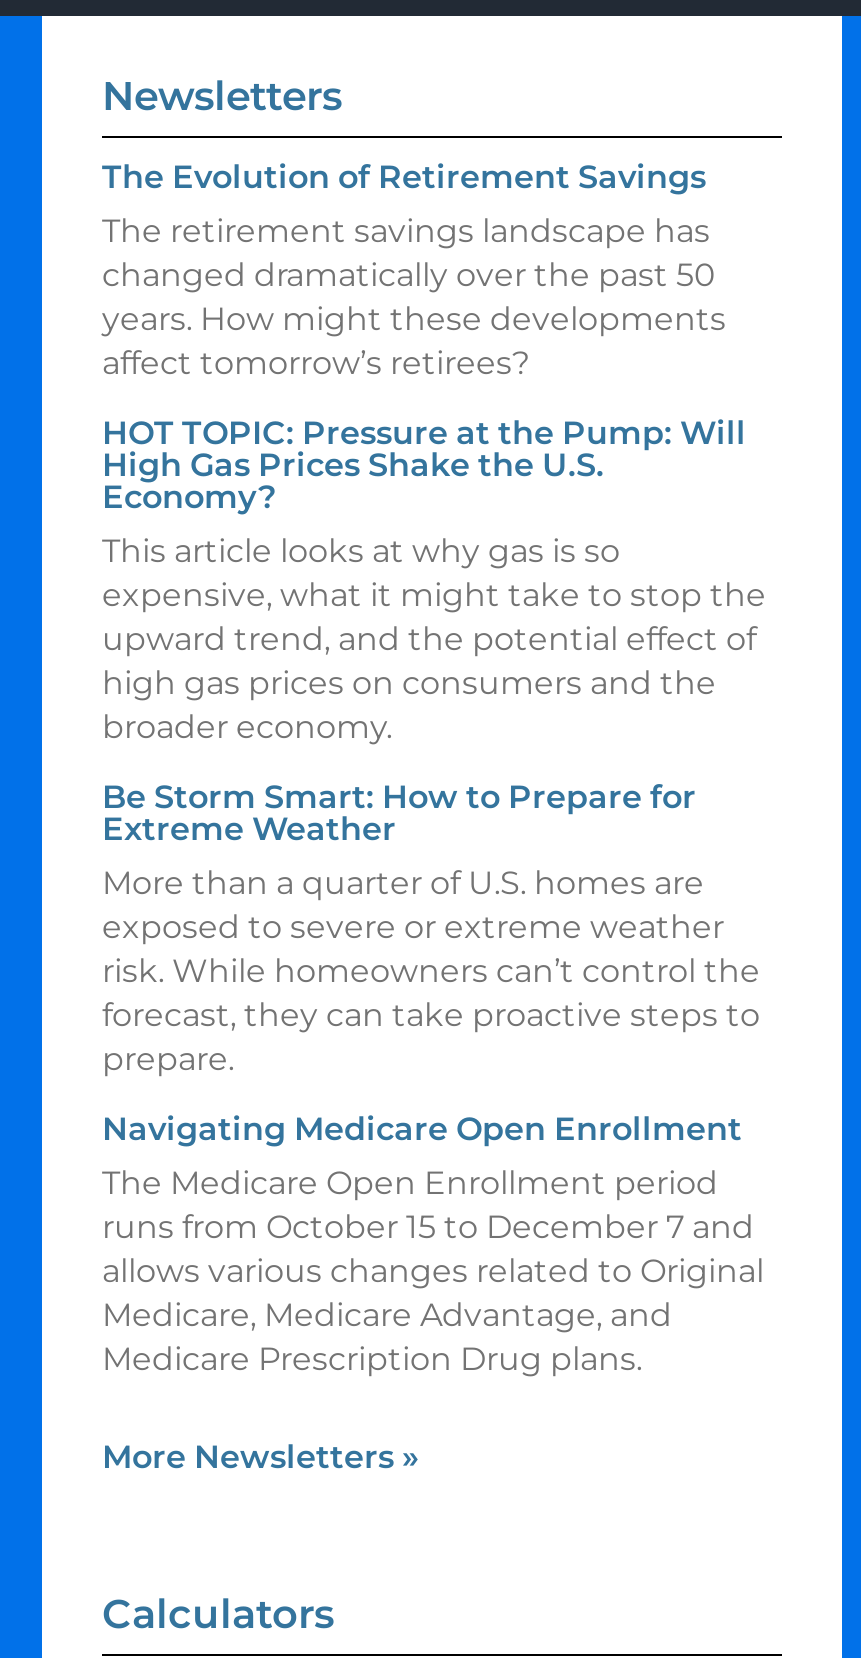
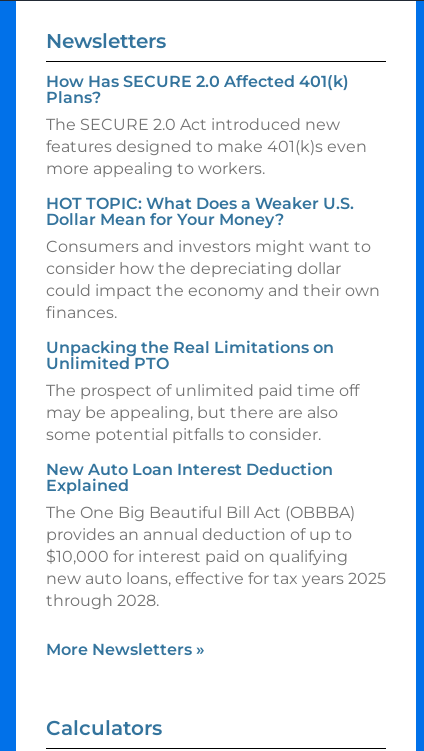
- The Evolution of Retirement Savings
- The retirement savings landscape has
- changed dramatically over the past 50
- years. How might these developments
- affect tomorrow’s retirees?
+ How Has SECURE 2.0 Affected 401(k)
+ Plans?
+ The SECURE 2.0 Act introduced new
+ features designed to make 401(k)s even
+ more appealing to workers.

- HOT TOPIC: Pressure at the Pump: Will
- High Gas Prices Shake the U.S.
- Economy?
- This article looks at why gas is so
- expensive, what it might take to stop the
- upward trend, and the potential effect of
- high gas prices on consumers and the
- broader economy.
+ HOT TOPIC: What Does a Weaker U.S.
+ Dollar Mean for Your Money?
+ Consumers and investors might want to
+ consider how the depreciating dollar
+ could impact the economy and their own
+ finances.

- Be Storm Smart: How to Prepare for
- Extreme Weather
- More than a quarter of U.S. homes are
- exposed to severe or extreme weather
- risk. While homeowners can’t control the
- forecast, they can take proactive steps to
- prepare.
+ Unpacking the Real Limitations on
+ Unlimited PTO
+ The prospect of unlimited paid time off
+ may be appealing, but there are also
+ some potential pitfalls to consider.

- Navigating Medicare Open Enrollment
- The Medicare Open Enrollment period
- runs from October 15 to December 7 and
- allows various changes related to Original
- Medicare, Medicare Advantage, and
- Medicare Prescription Drug plans.
+ New Auto Loan Interest Deduction
+ Explained
+ The One Big Beautiful Bill Act (OBBBA)
+ provides an annual deduction of up to
+ $10,000 for interest paid on qualifying
+ new auto loans, effective for tax years 2025
+ through 2028.
